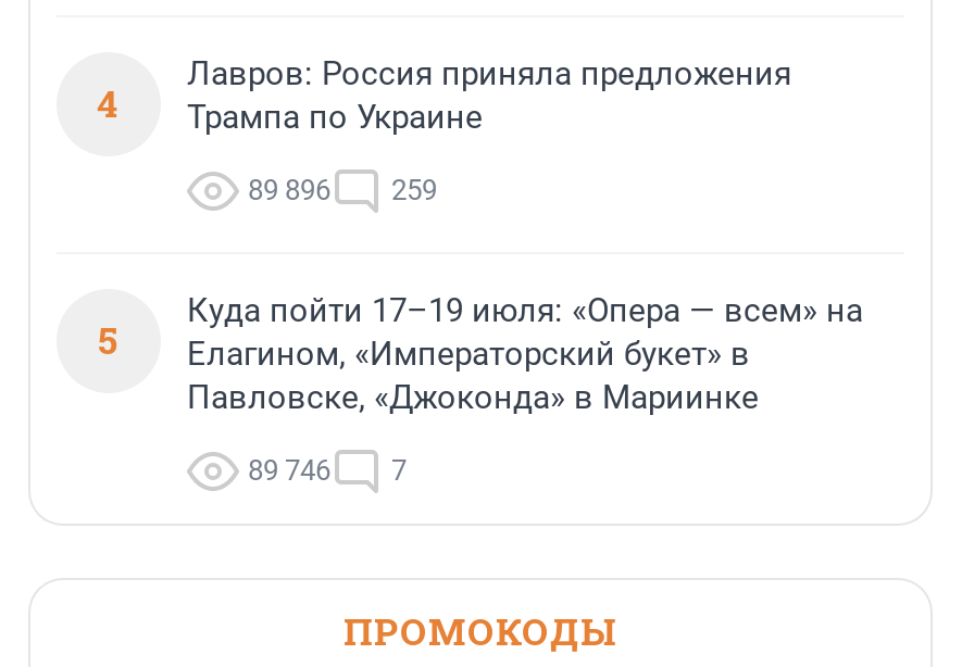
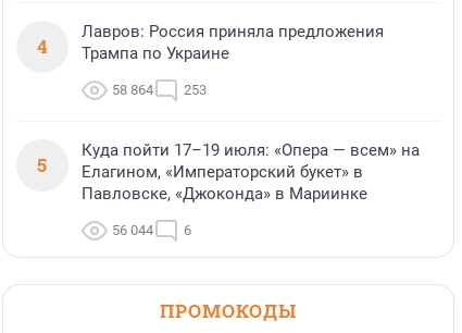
- 89 896
+ 58 864

- 259
+ 253

- 89 746
+ 56 044

- 7
+ 6
